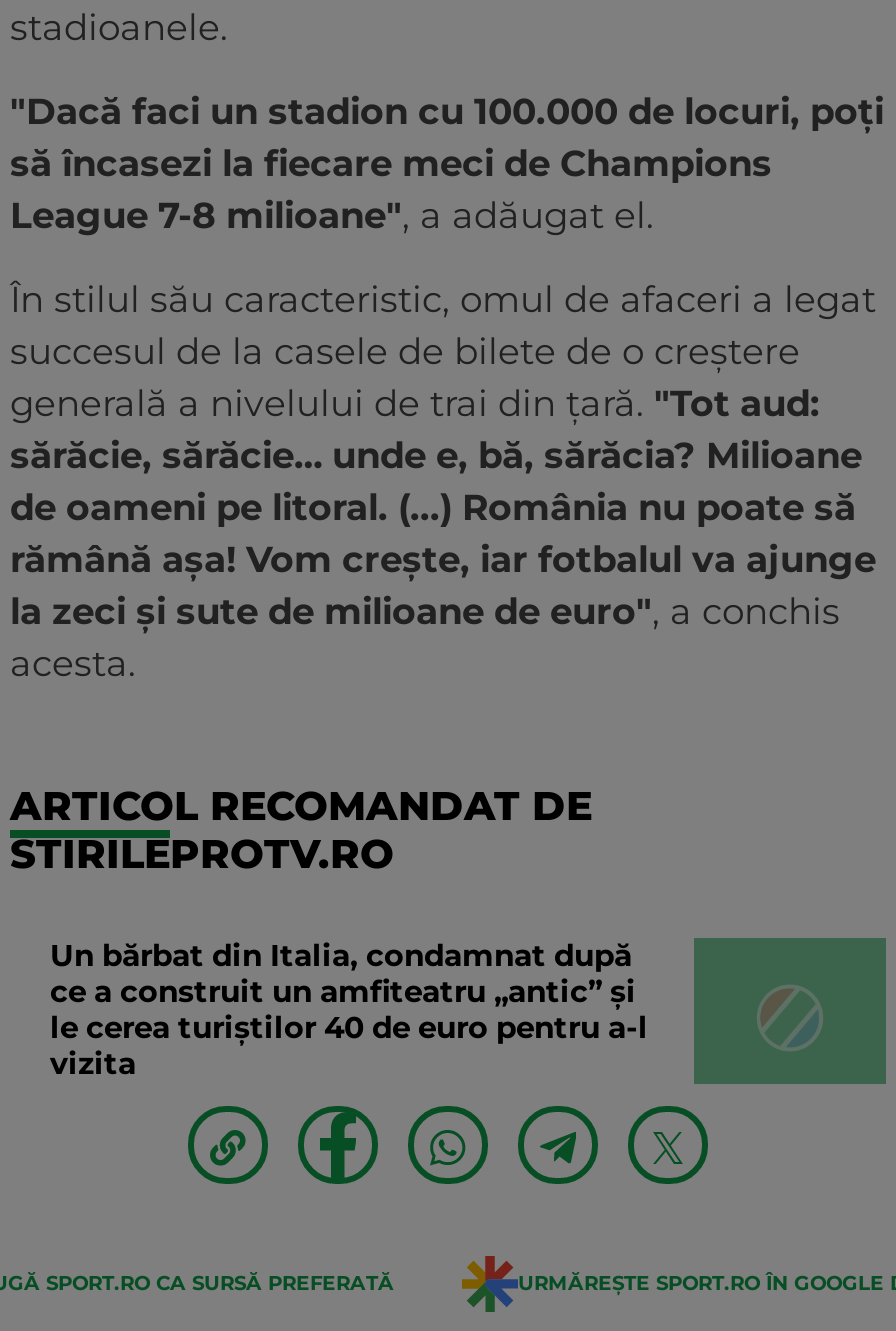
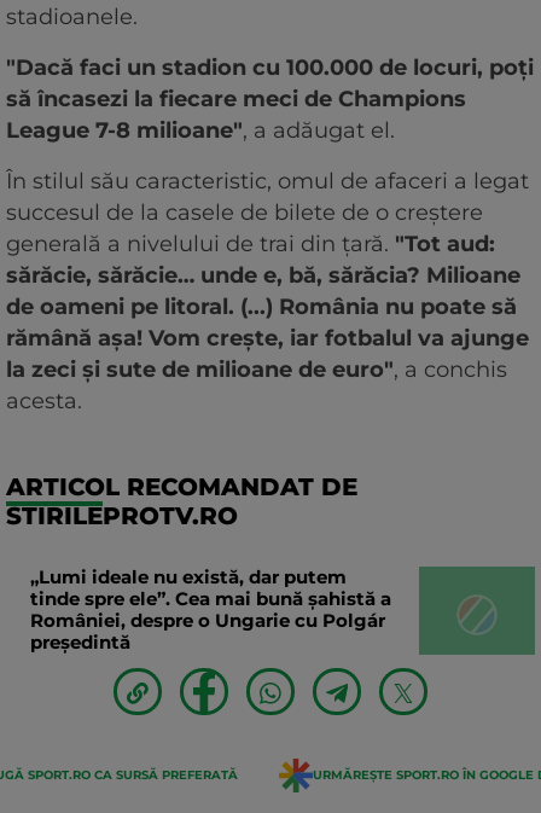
- Un bărbat din Italia, condamnat după
- ce a construit un amfiteatru „antic” și
- le cerea turiștilor 40 de euro pentru a-l
- vizita
+ „Lumi ideale nu există, dar putem
+ tinde spre ele”. Cea mai bună șahistă a
+ României, despre o Ungarie cu Polgár
+ președintă
